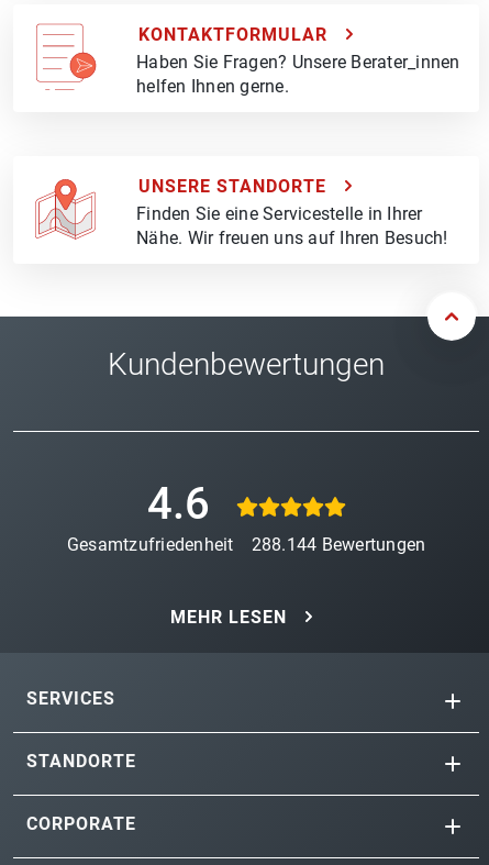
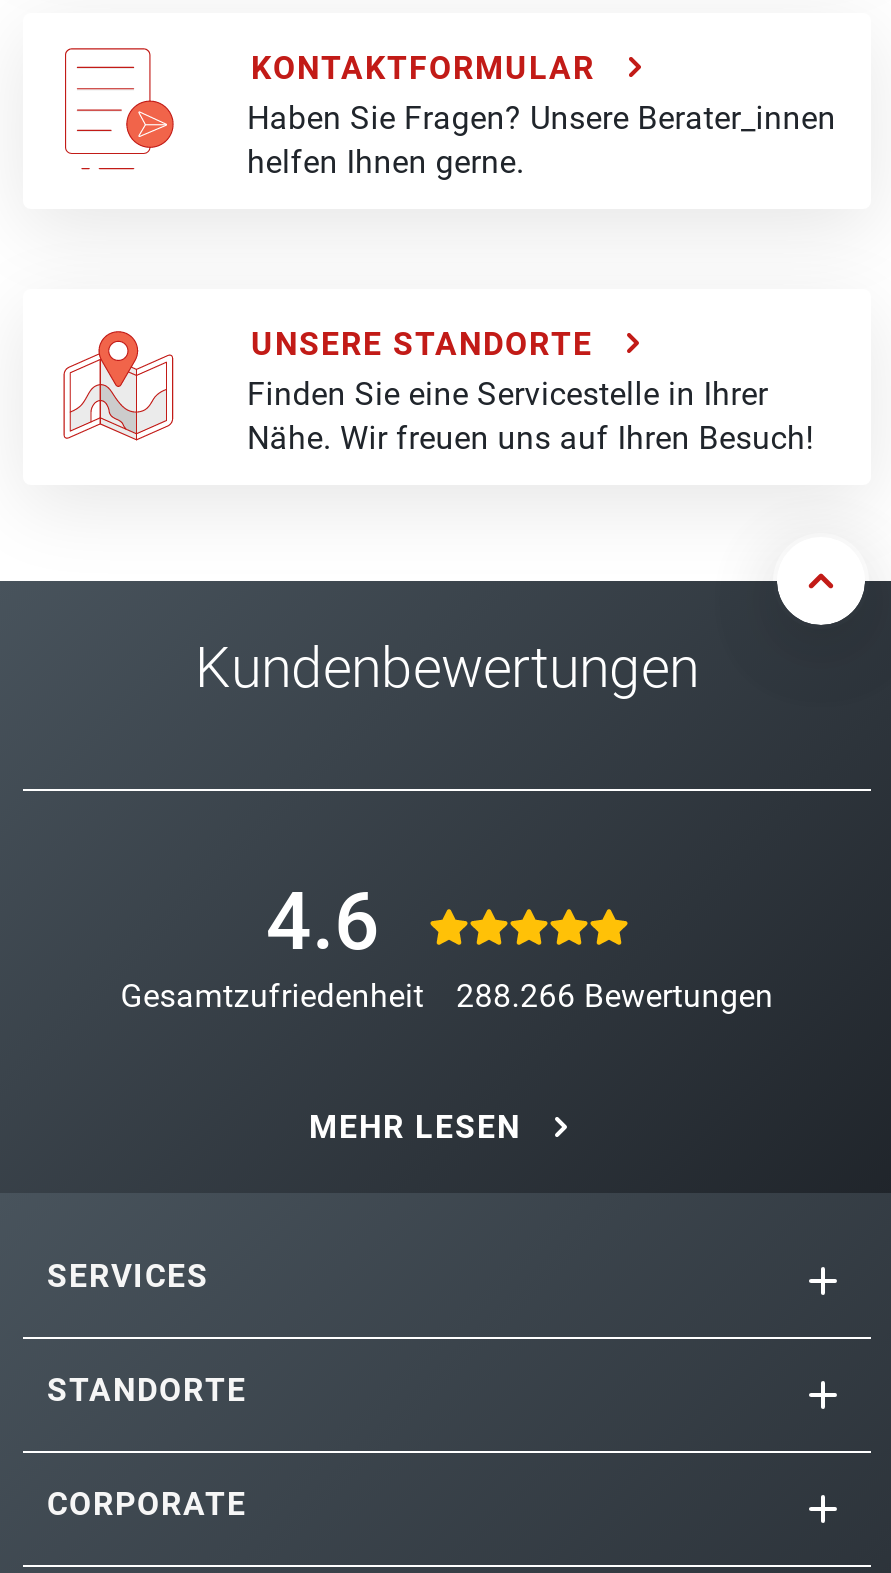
- Gesamtzufriedenheit 288.144 Bewertungen
+ Gesamtzufriedenheit 288.266 Bewertungen
